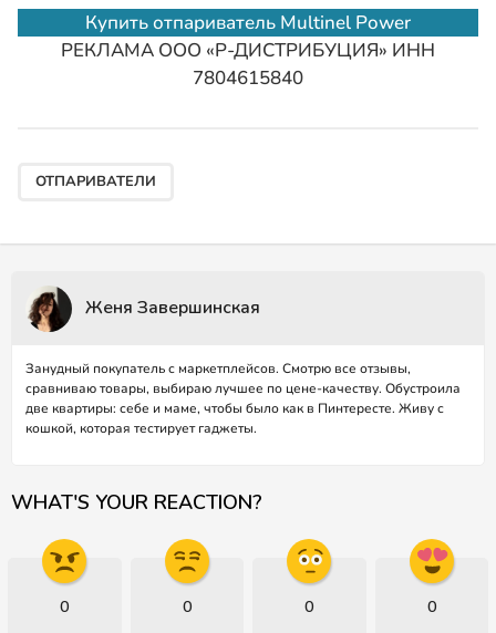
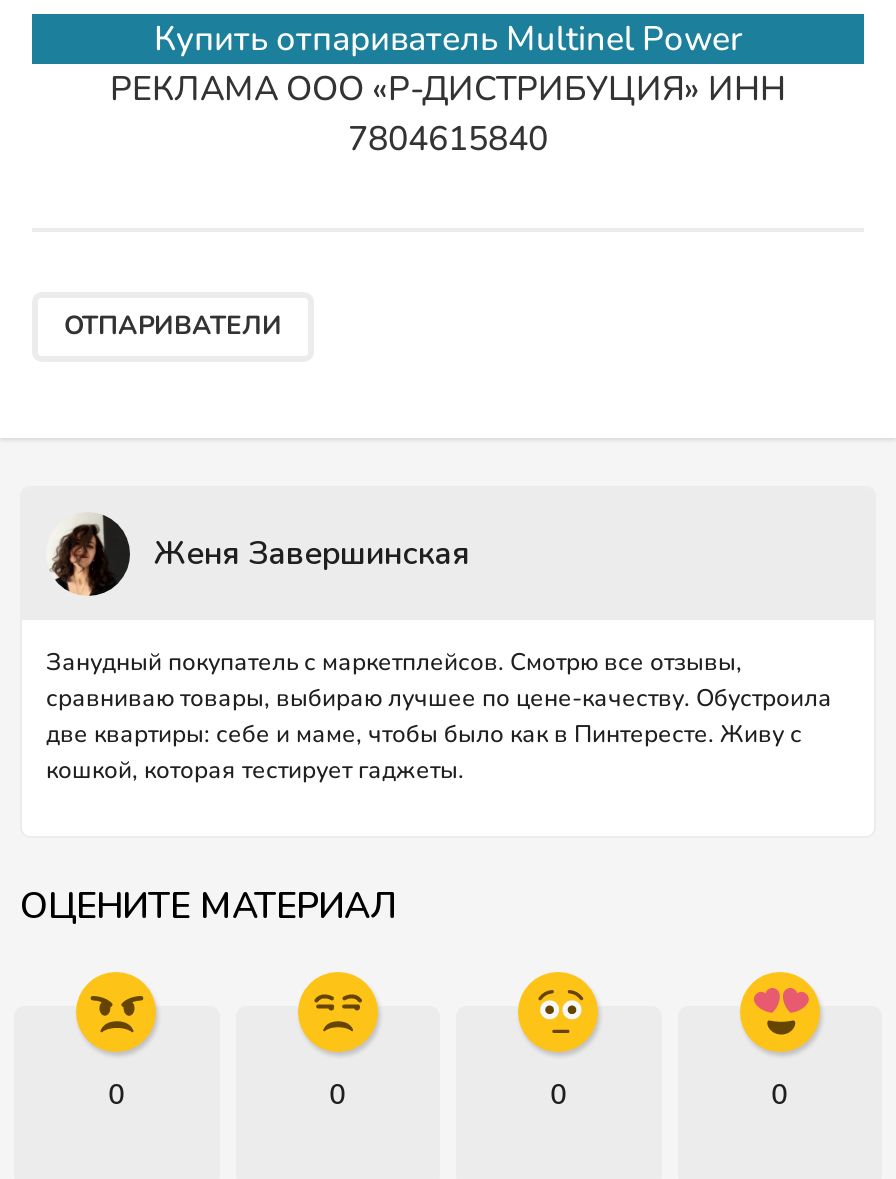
- WHAT'S YOUR REACTION?
+ ОЦЕНИТЕ МАТЕРИАЛ
